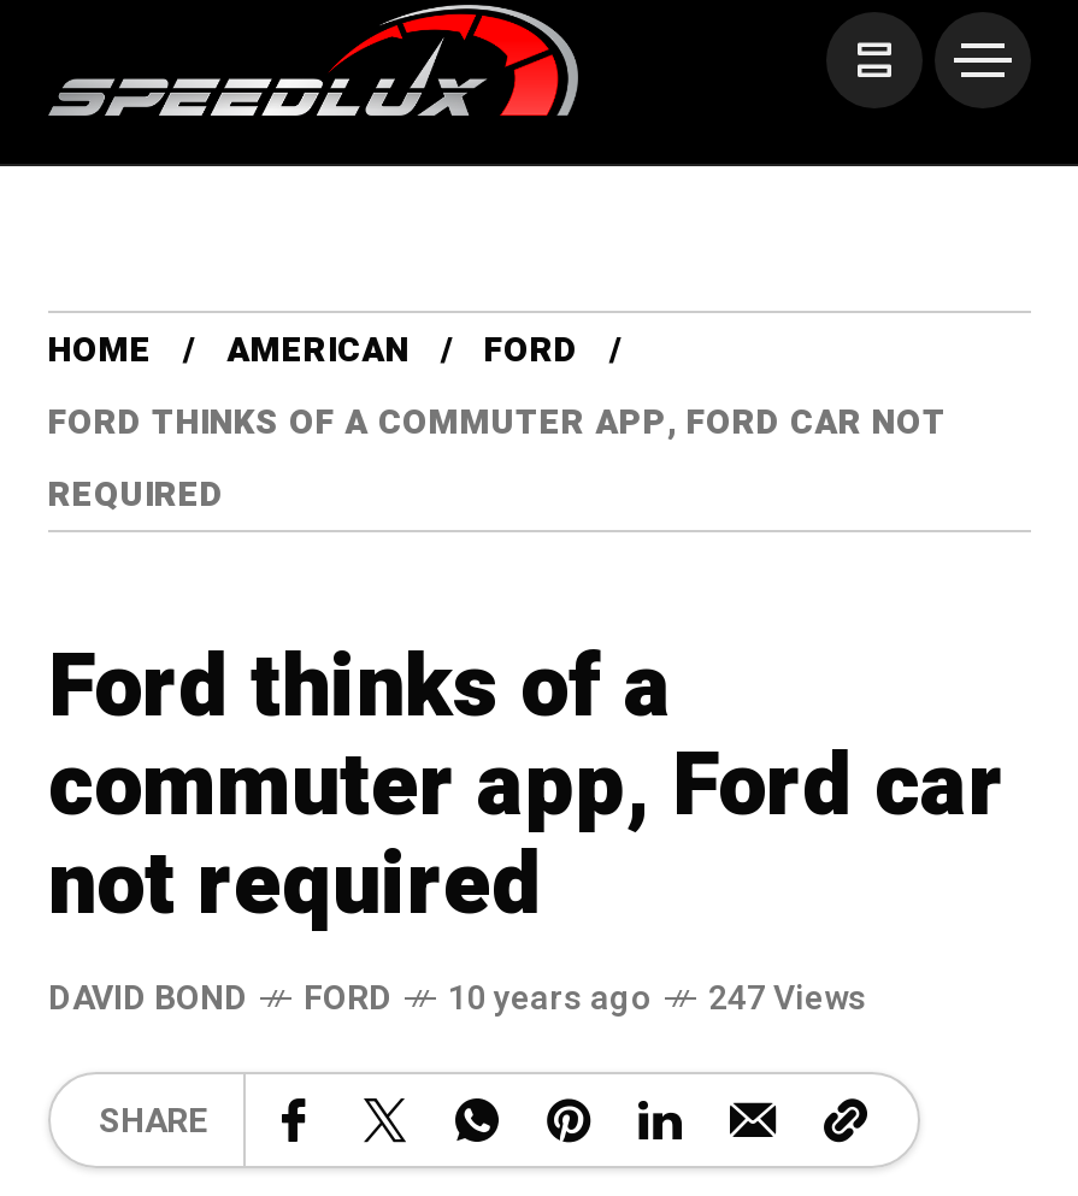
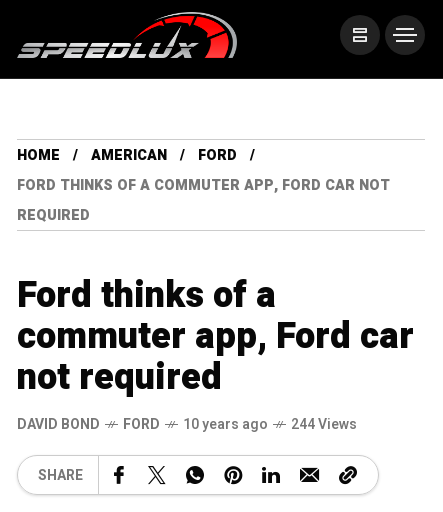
- DAVID BOND FORD 10 years ago 247 Views
+ DAVID BOND FORD 10 years ago 244 Views
